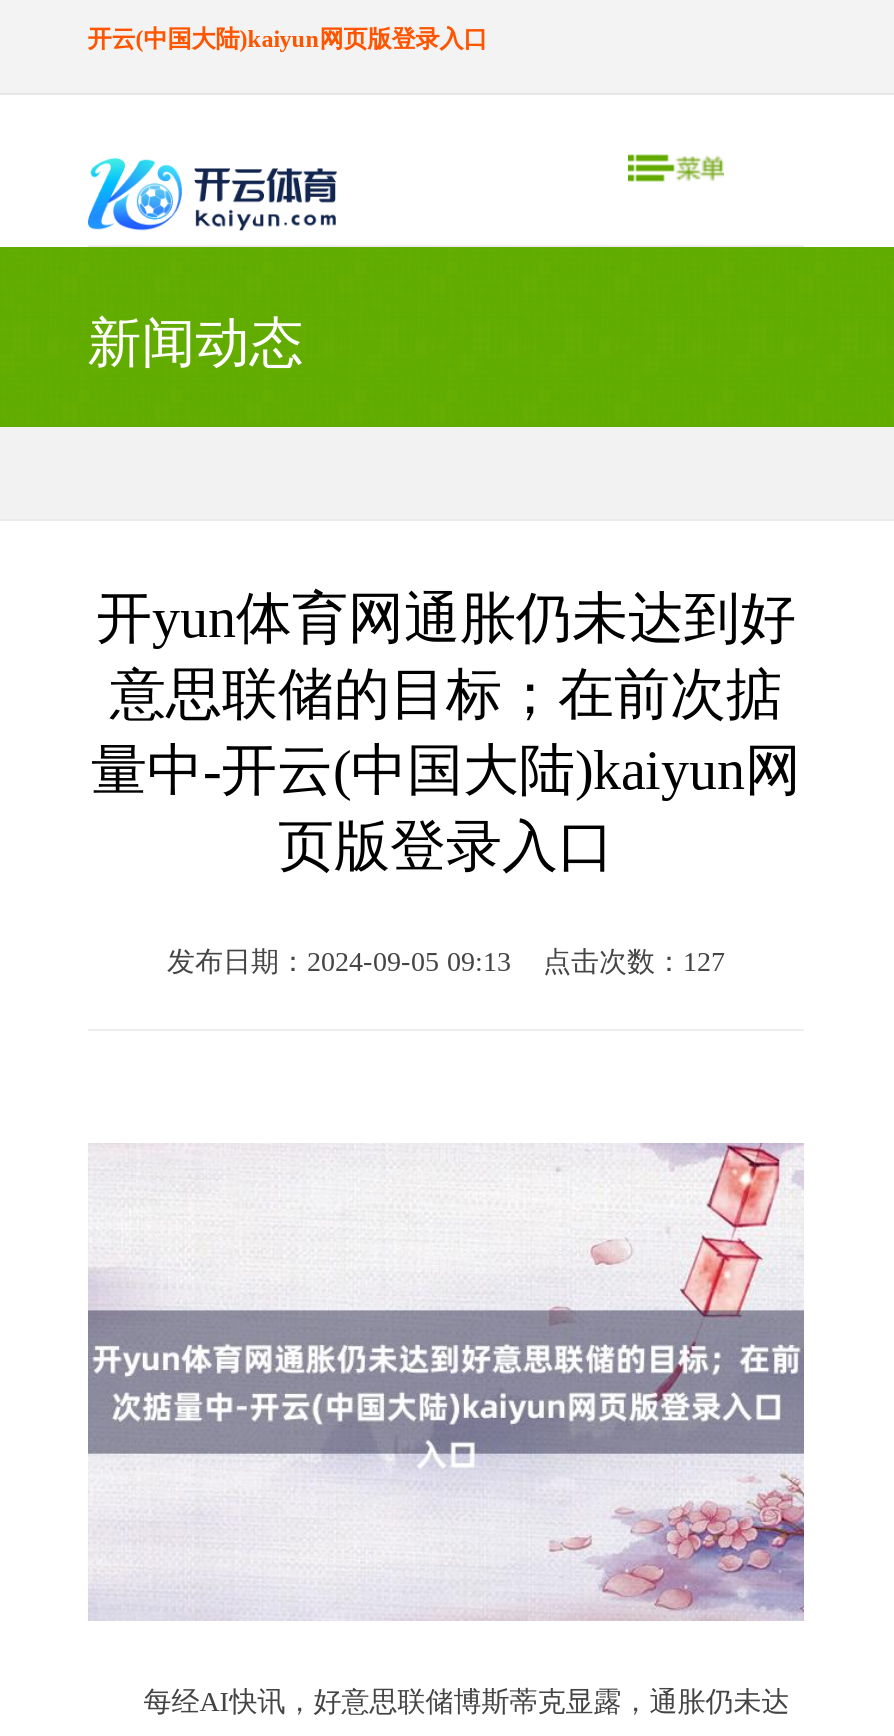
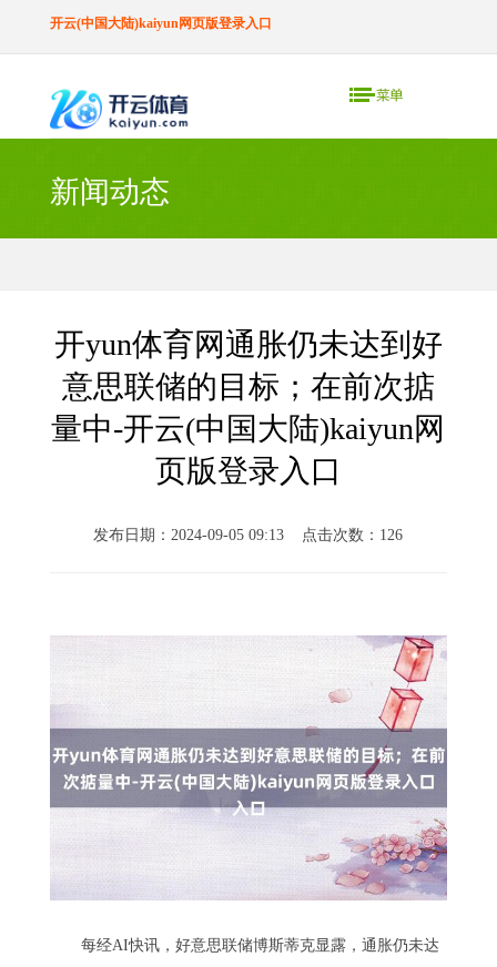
- 发布日期：2024-09-05 09:13 点击次数：127
+ 发布日期：2024-09-05 09:13 点击次数：126
